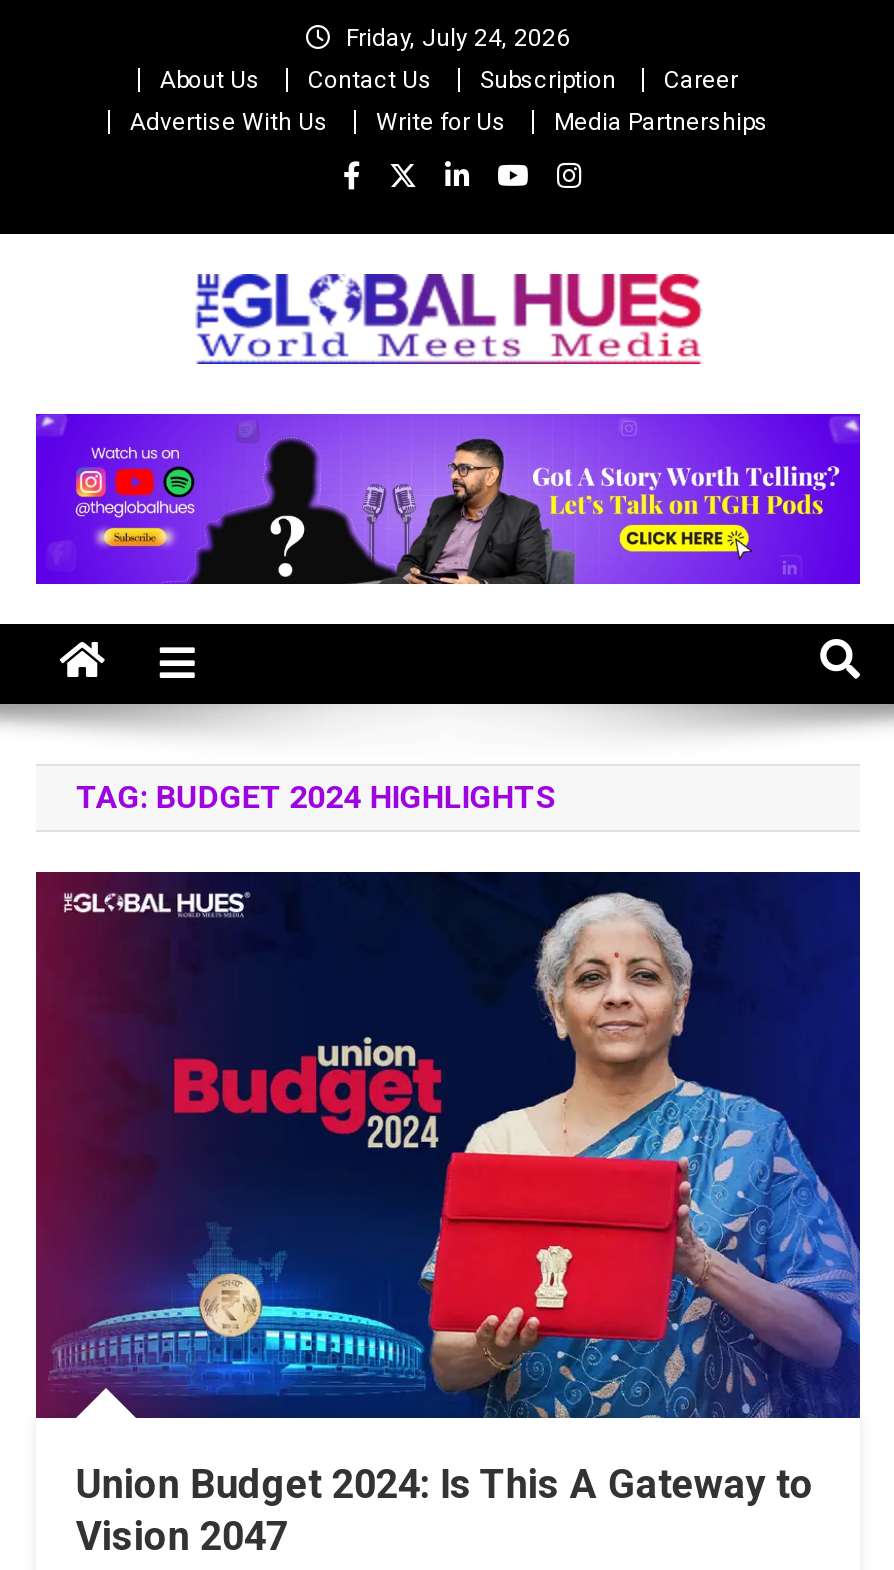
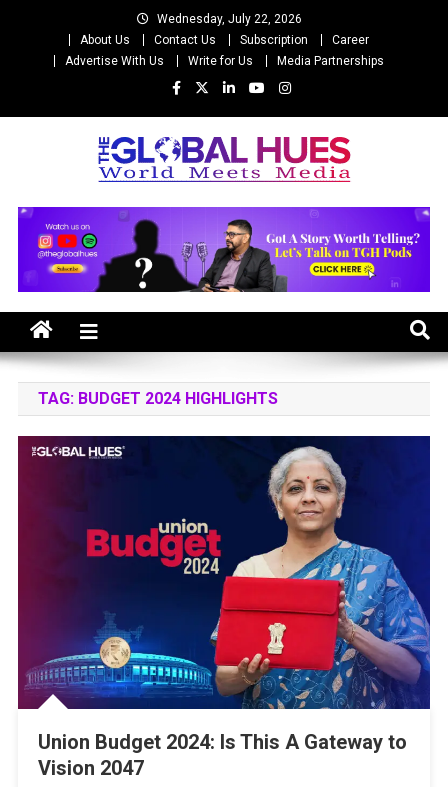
- Friday, July 24, 2026
+ Wednesday, July 22, 2026
